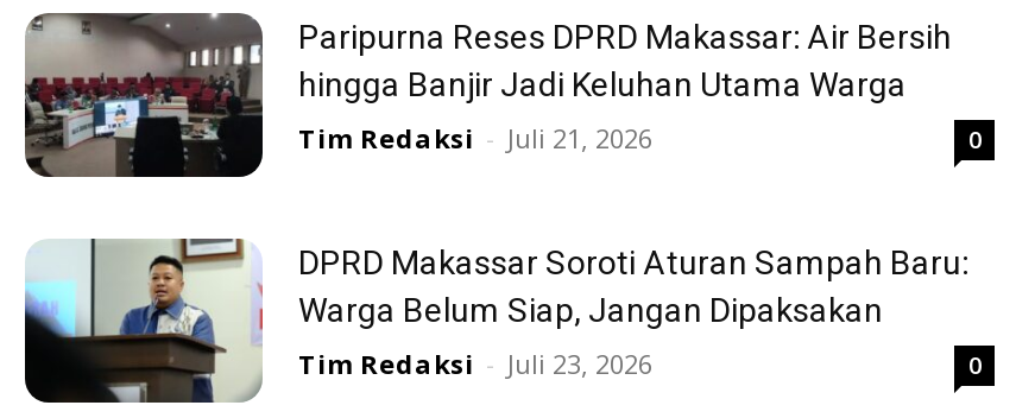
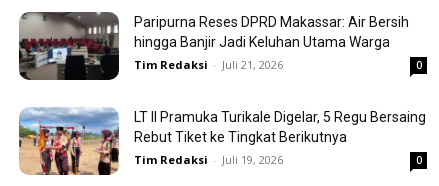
- [image]
- DPRD Makassar Soroti Aturan Sampah Baru:
- Warga Belum Siap, Jangan Dipaksakan
- Tim Redaksi - Juli 23, 2026
+ [image]
+ LT II Pramuka Turikale Digelar, 5 Regu Bersaing
+ Rebut Tiket ke Tingkat Berikutnya
+ Tim Redaksi - Juli 19, 2026
